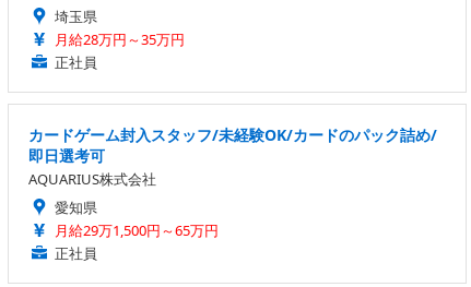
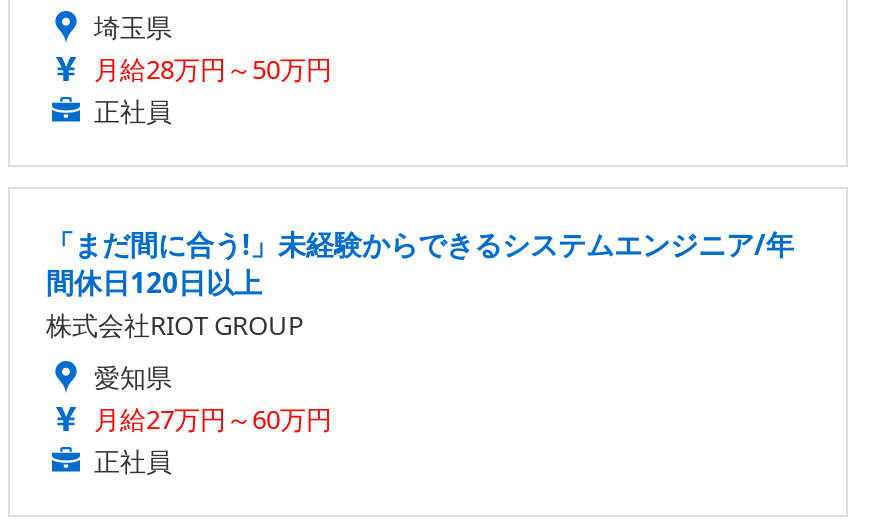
- 月給28万円～35万円
+ 月給28万円～50万円

- カードゲーム封入スタッフ/未経験OK/カードのパック詰め/
- 即日選考可
- AQUARIUS株式会社
+ 「まだ間に合う!」未経験からできるシステムエンジニア/年
+ 間休日120日以上
+ 株式会社RIOT GROUP

- 月給29万1,500円～65万円
+ 月給27万円～60万円
